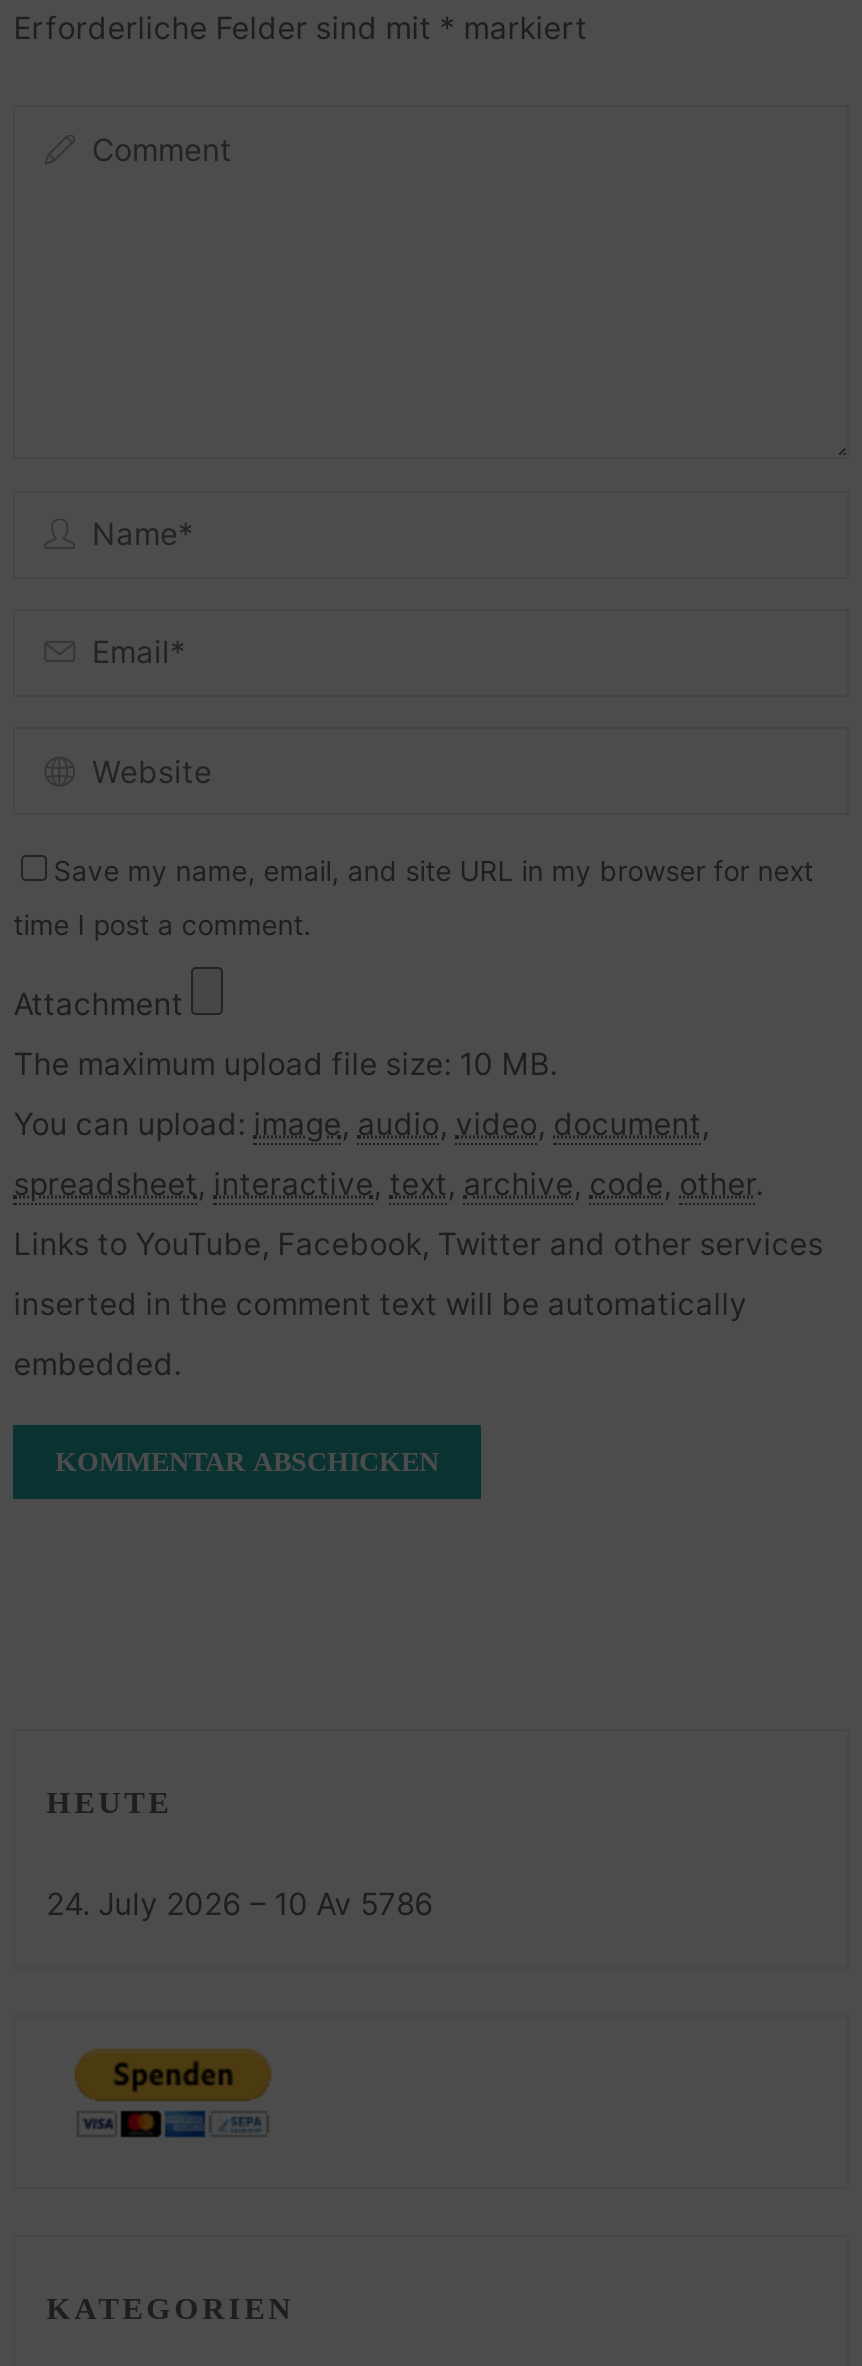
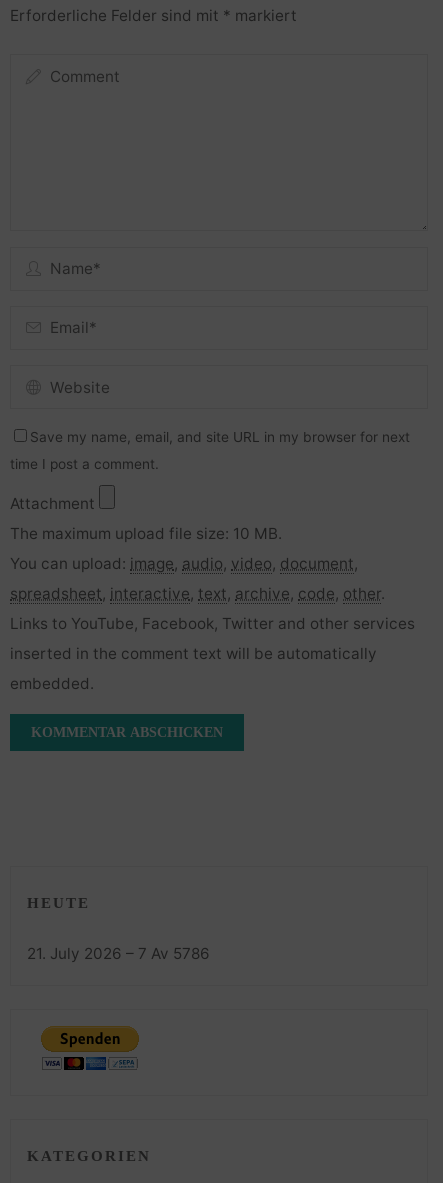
- 24. July 2026 – 10 Av 5786
+ 21. July 2026 – 7 Av 5786
